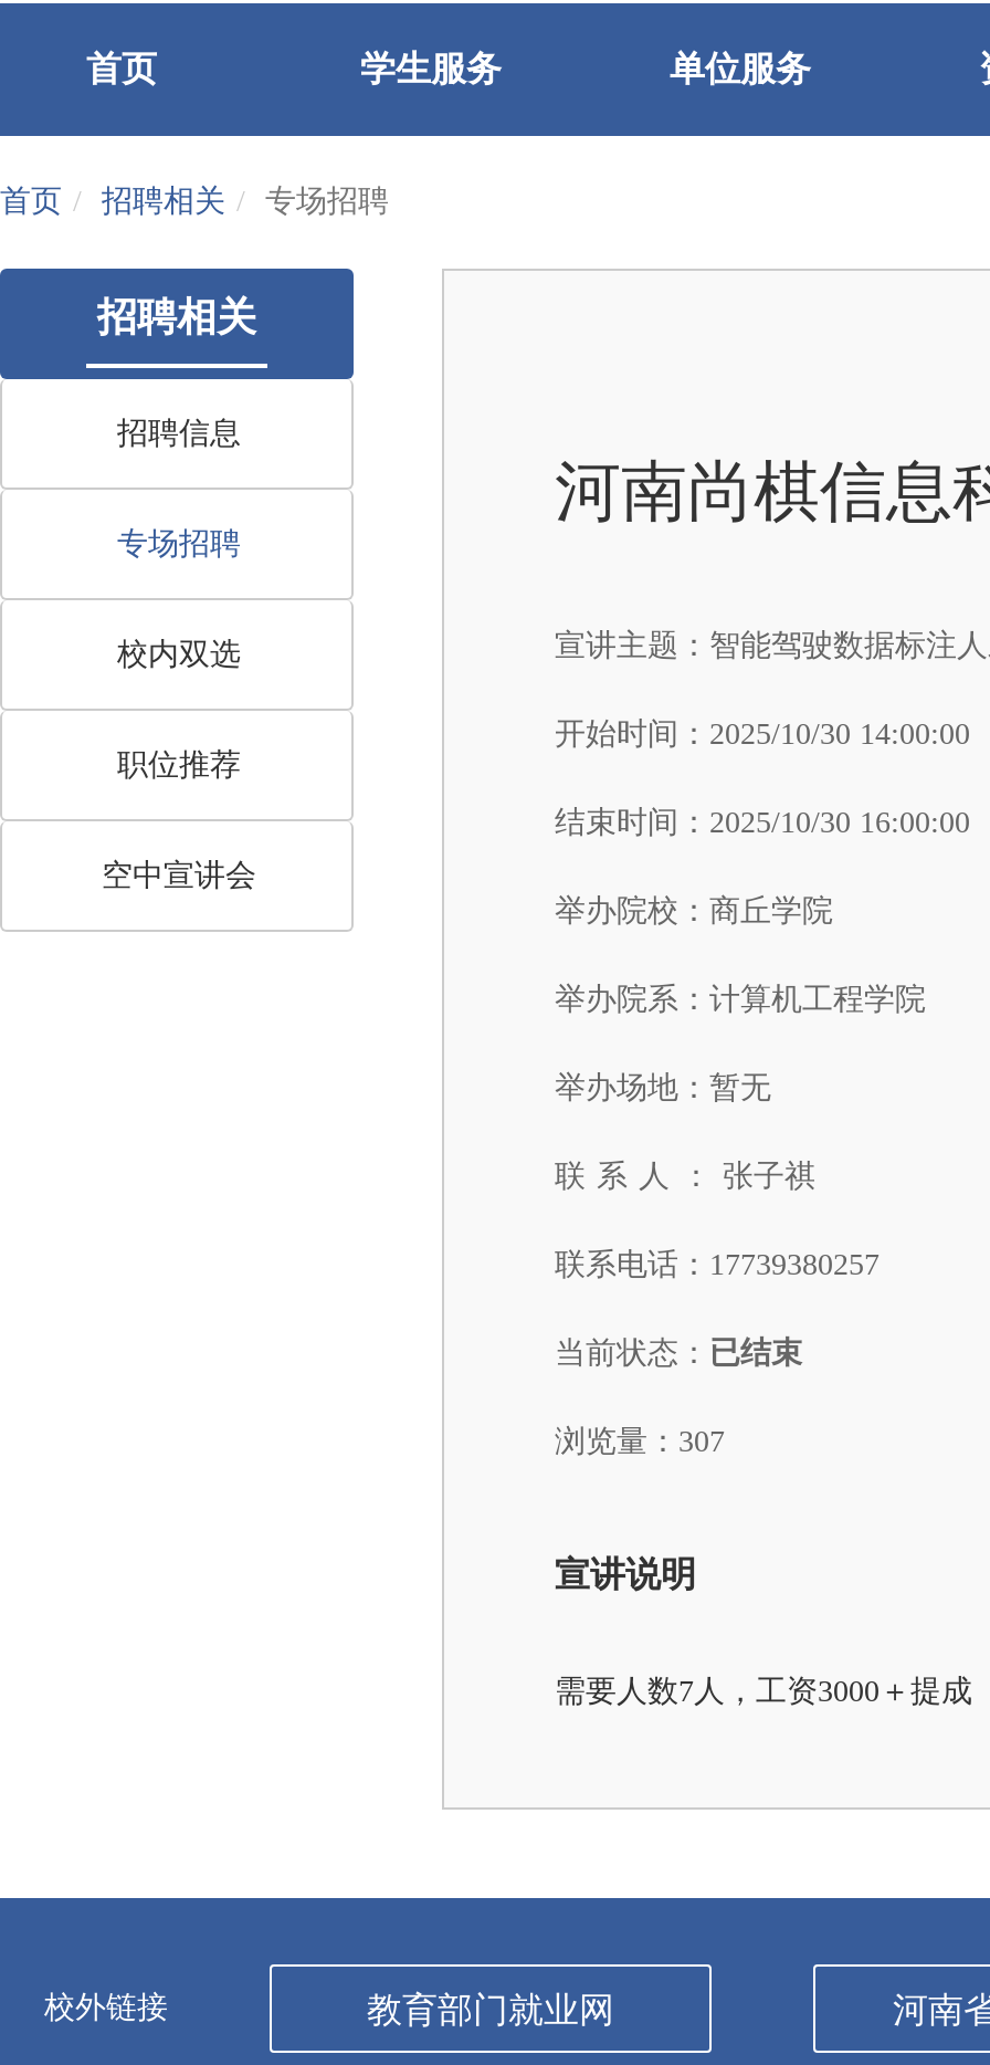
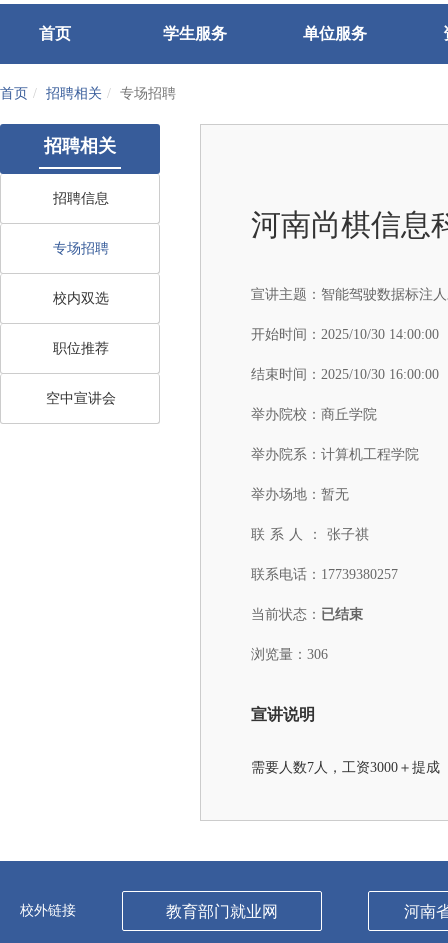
- 浏览量：307
+ 浏览量：306
